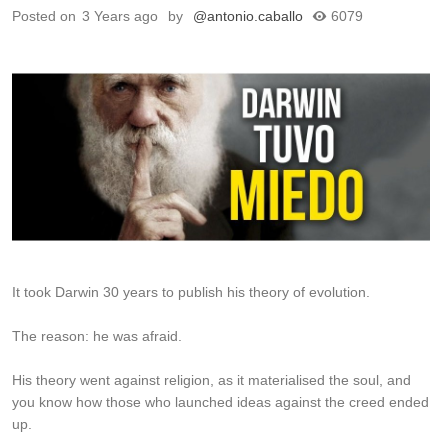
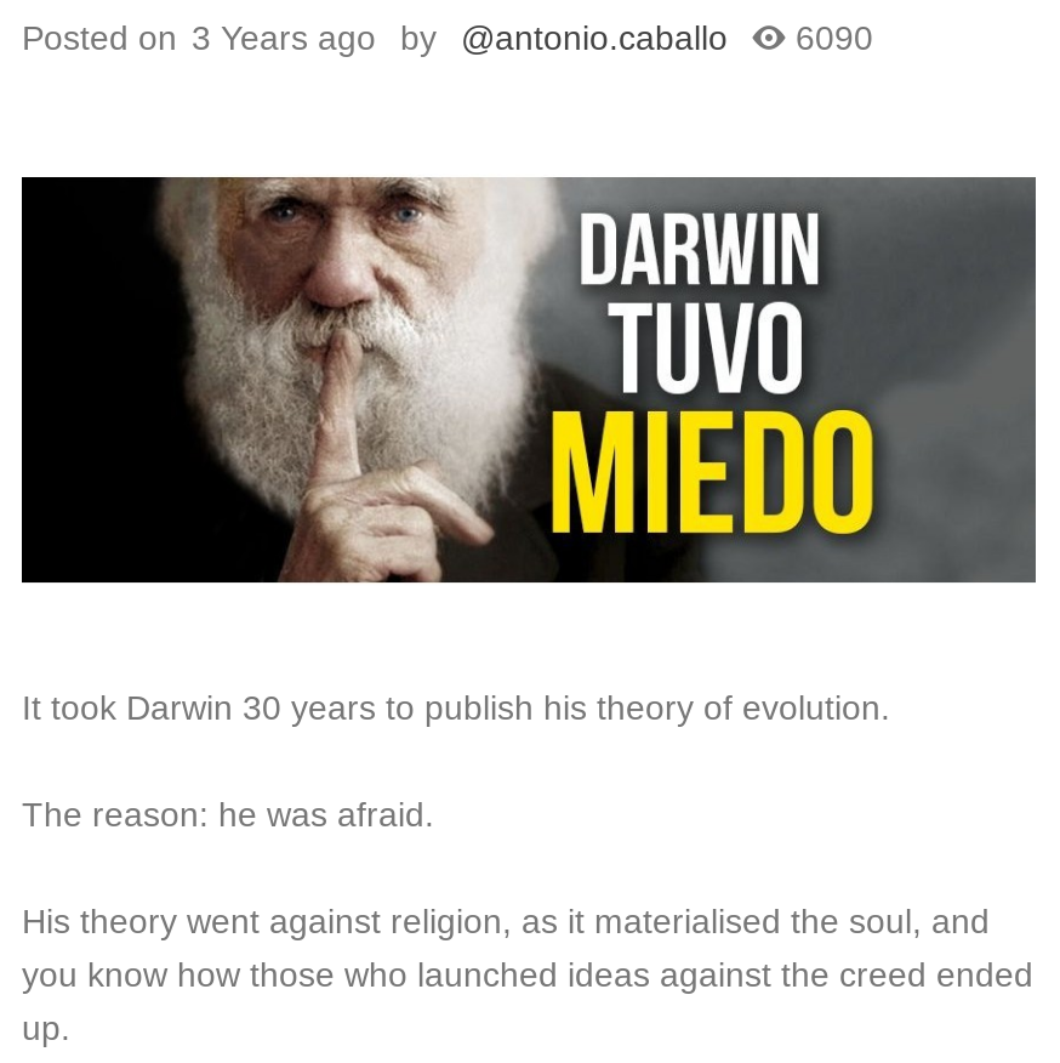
- Posted on 3 Years ago by @antonio.caballo 6079
+ Posted on 3 Years ago by @antonio.caballo 6090
